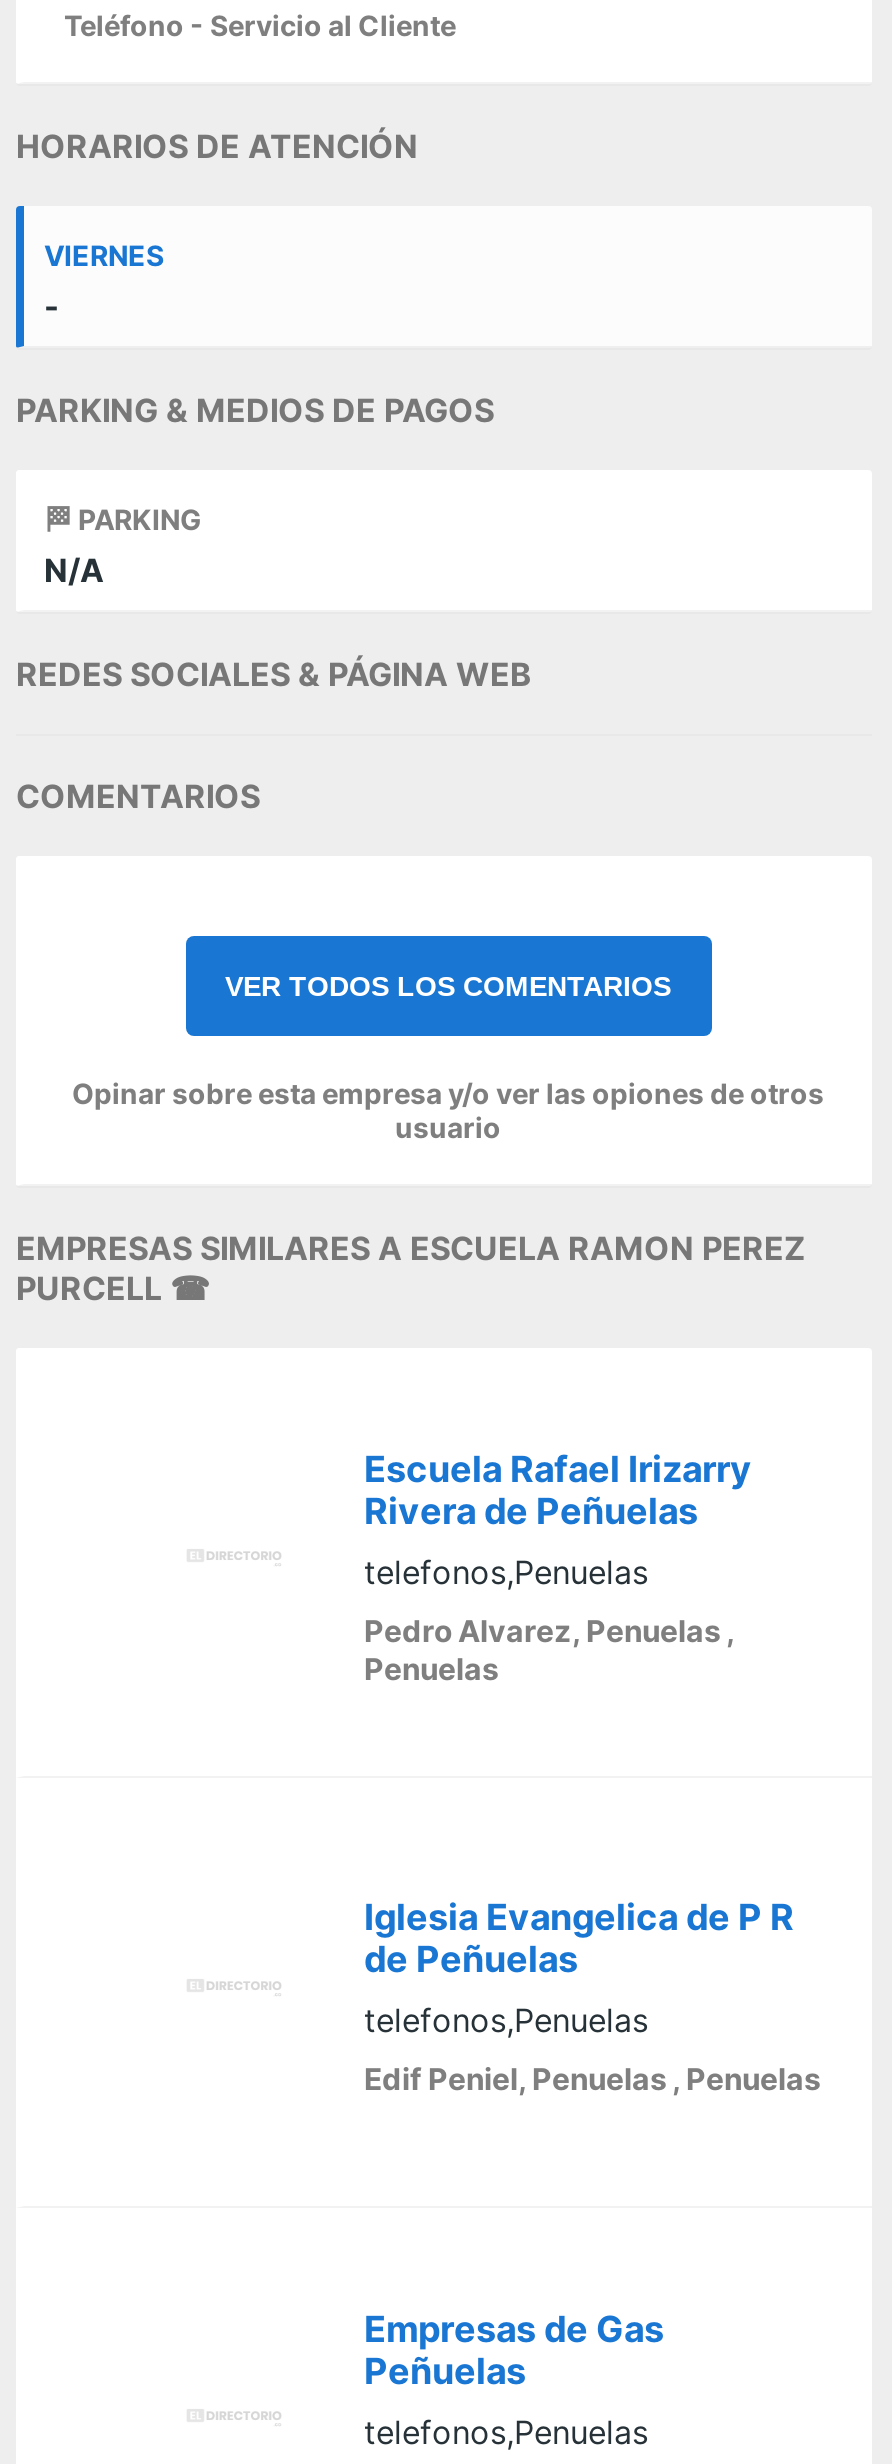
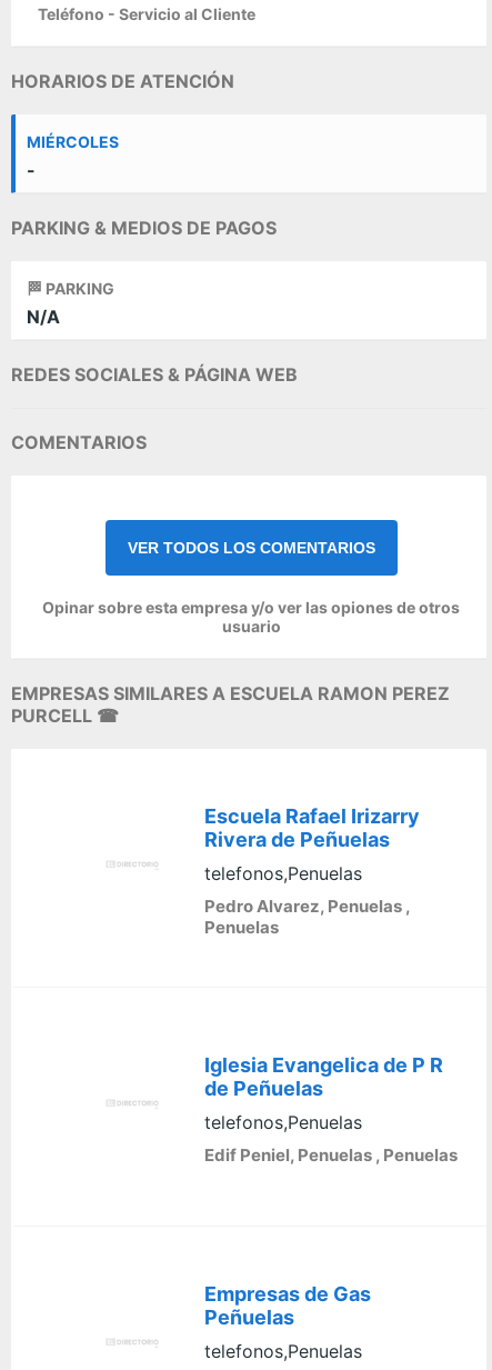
- VIERNES
+ MIÉRCOLES
